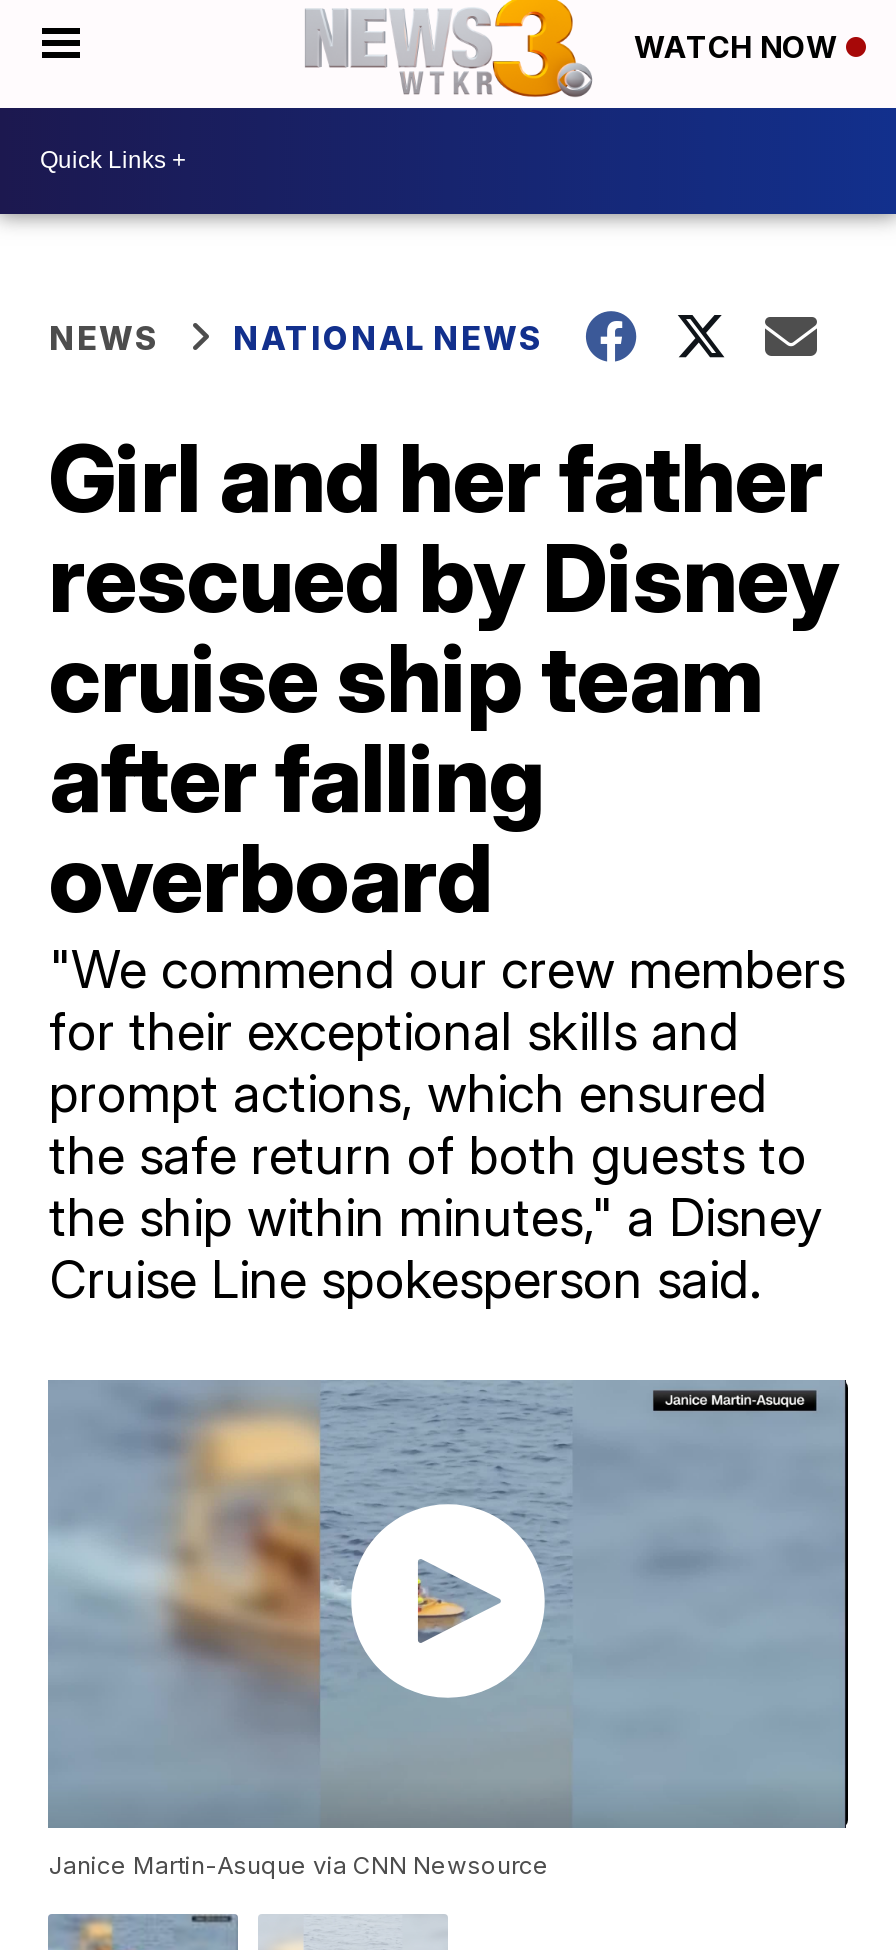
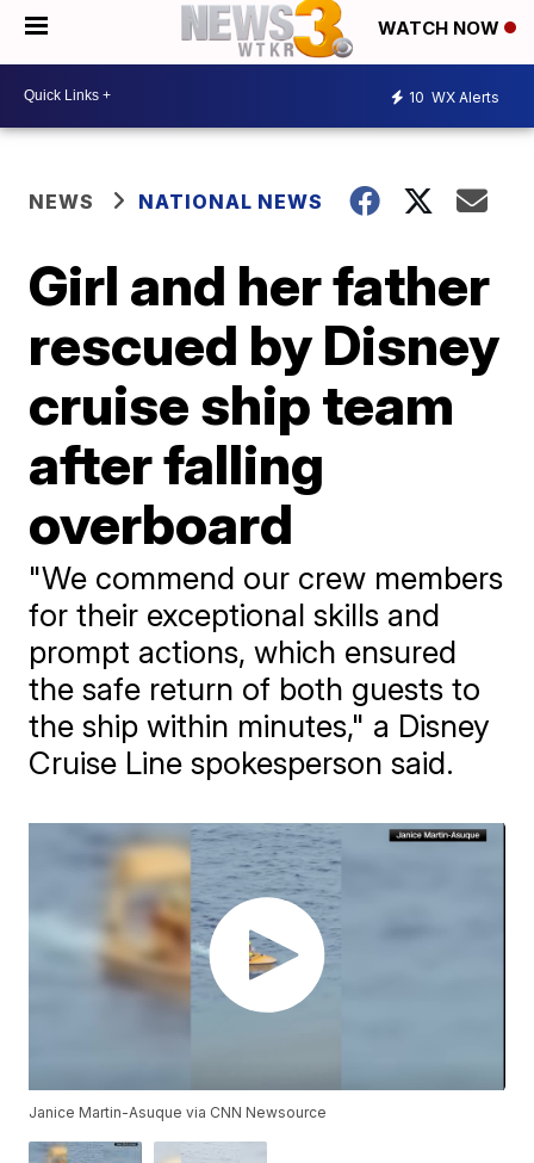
+ 10 WX Alerts
